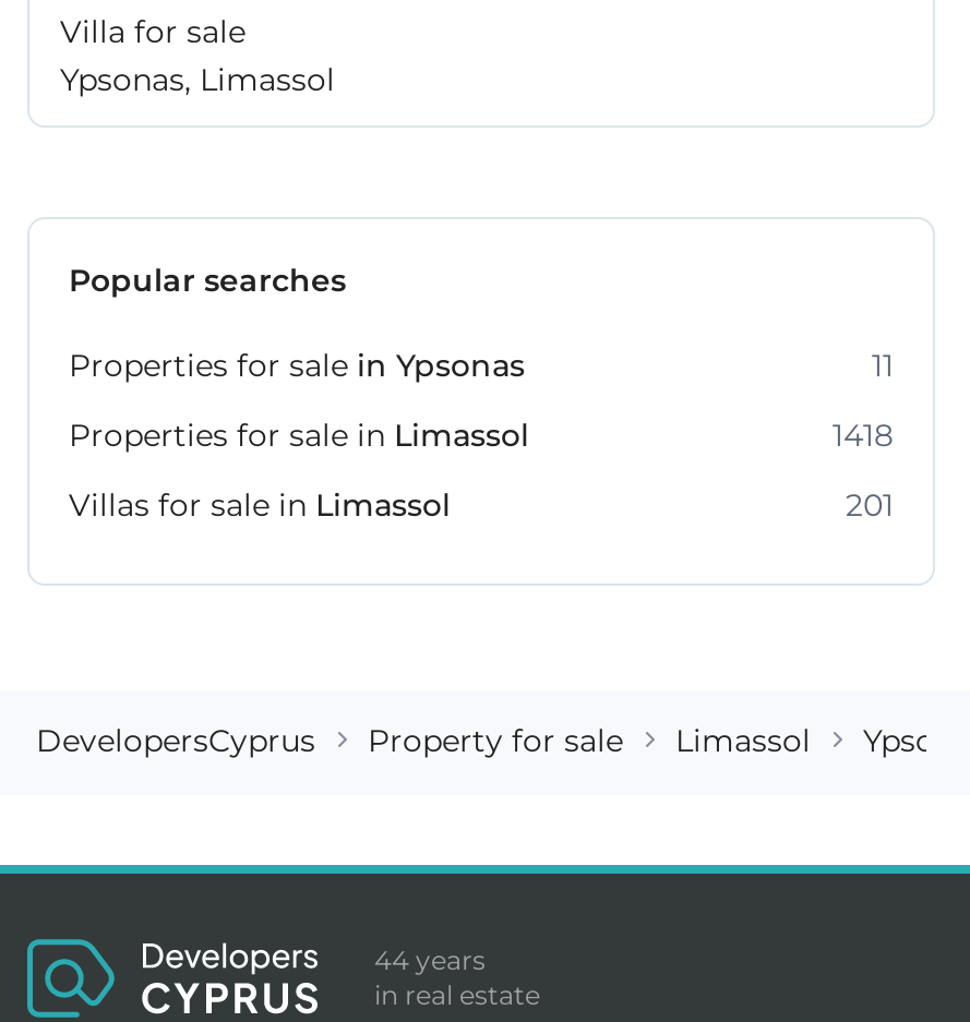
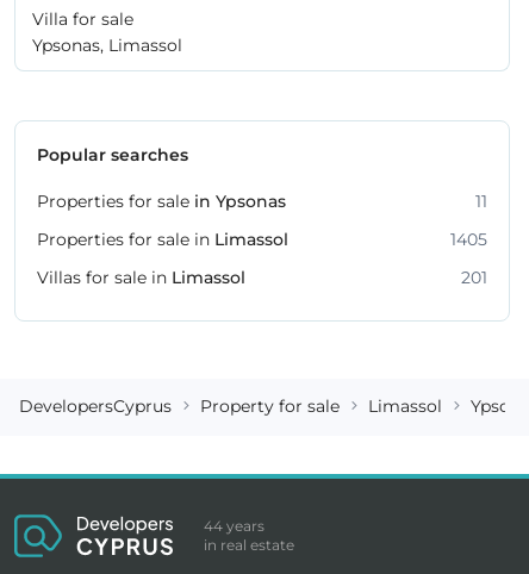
- 1418
+ 1405
